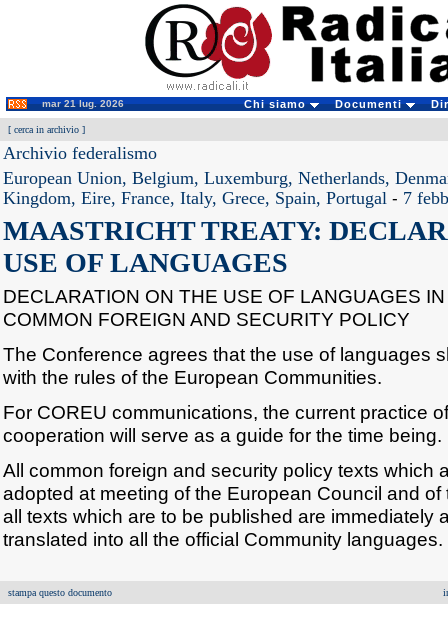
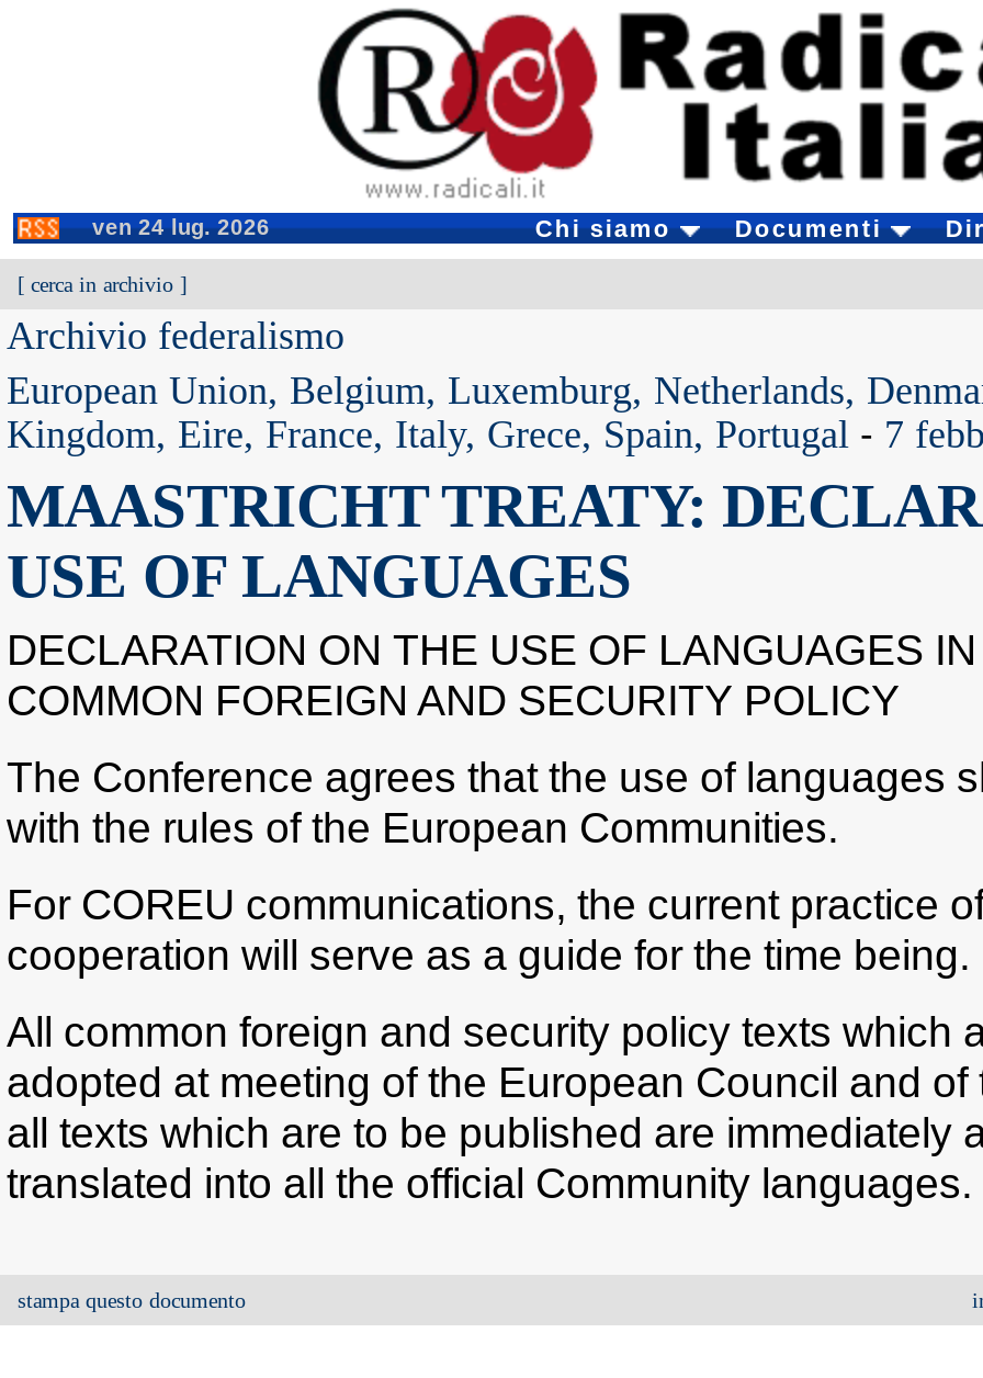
- mar 21 lug. 2026
+ ven 24 lug. 2026
